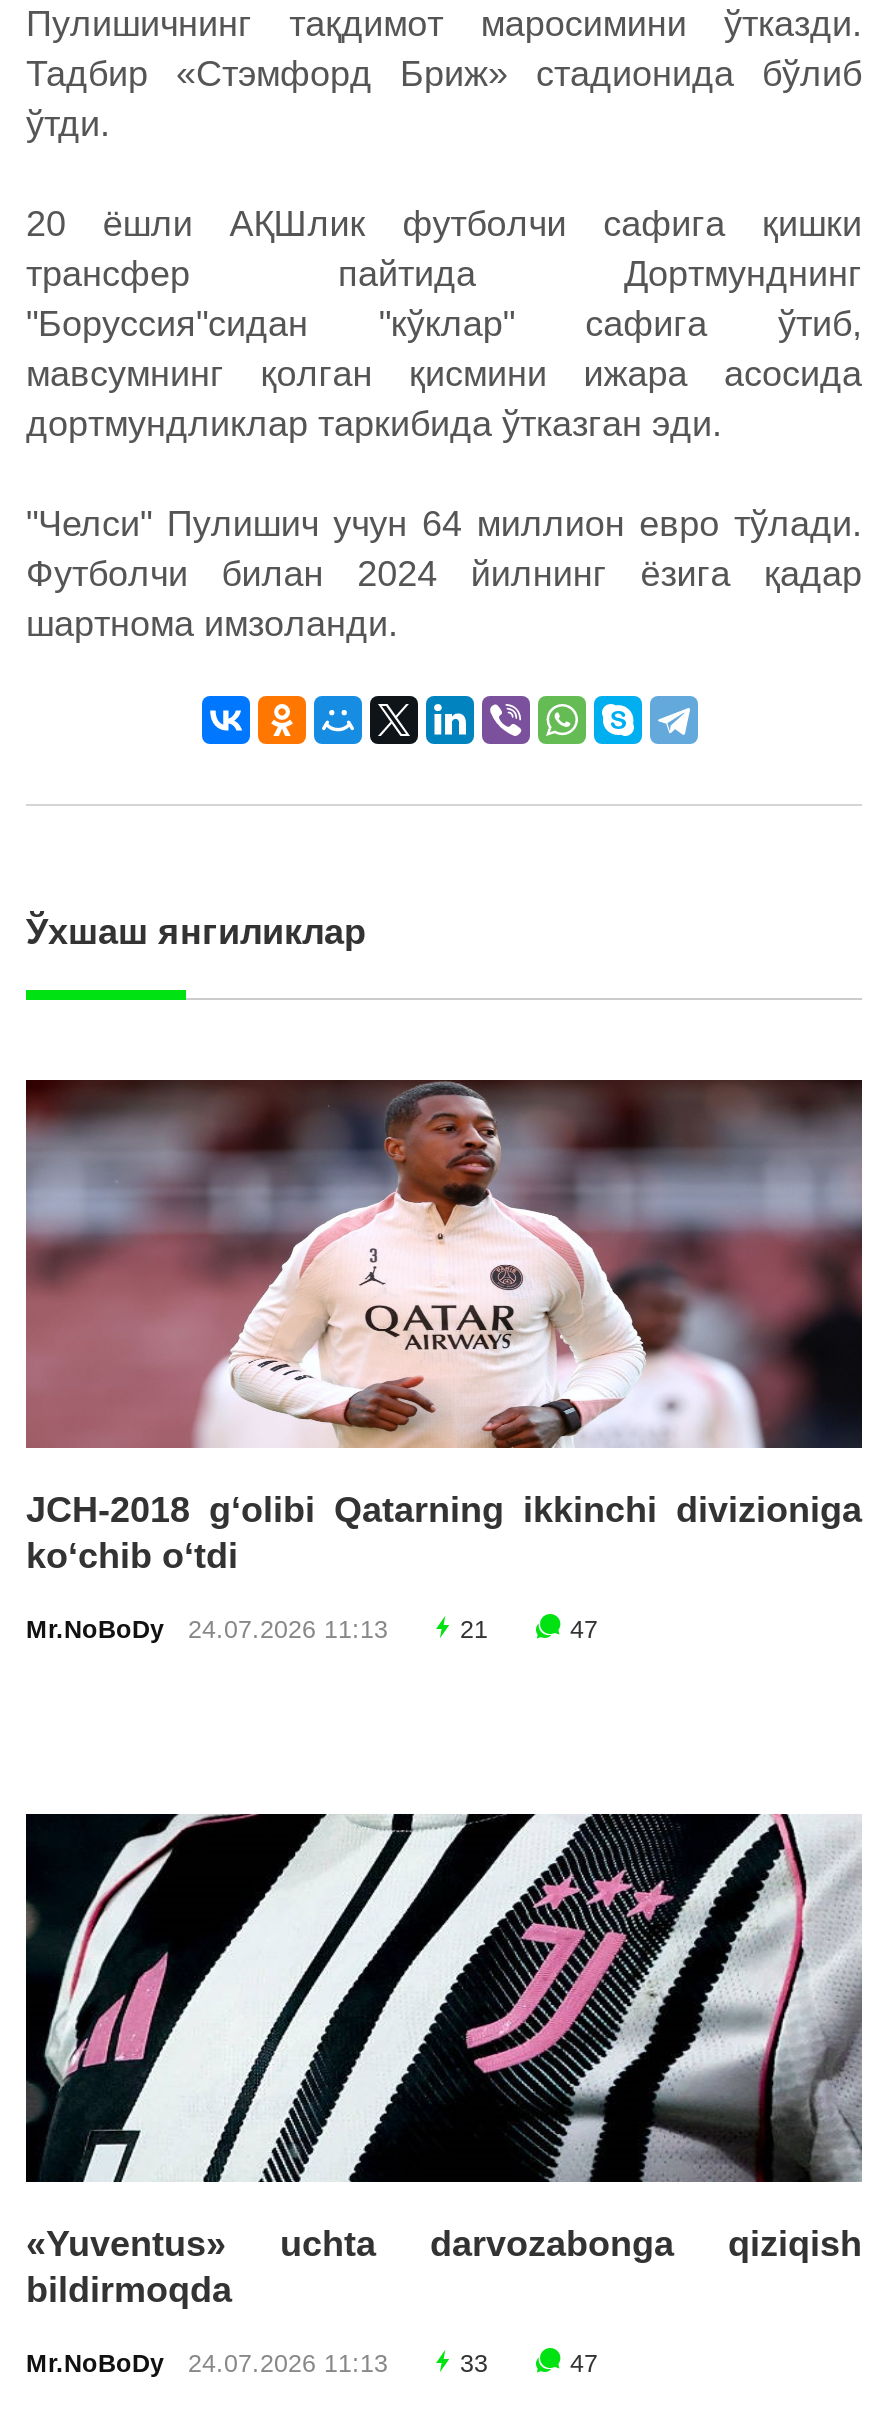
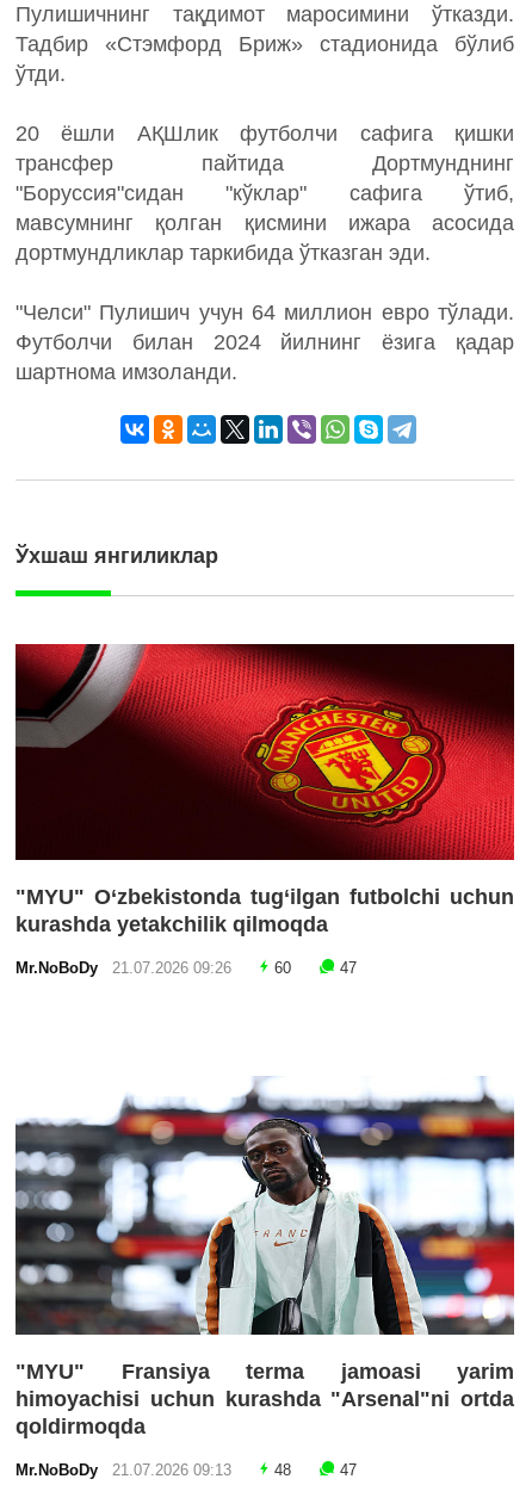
- [image]
- JCH-2018 g‘olibi Qatarning ikkinchi divizioniga
- ko‘chib o‘tdi
+ [image]
+ "MYU" O‘zbekistonda tug‘ilgan futbolchi uchun
+ kurashda yetakchilik qilmoqda

- Mr.NoBoDy 24.07.2026 11:13
- 21
+ Mr.NoBoDy 21.07.2026 09:26
+ 60

- [image]
- «Yuventus» uchta darvozabonga qiziqish
- bildirmoqda
+ [image]
+ "MYU" Fransiya terma jamoasi yarim
+ himoyachisi uchun kurashda "Arsenal"ni ortda
+ qoldirmoqda

- Mr.NoBoDy 24.07.2026 11:13
- 33
+ Mr.NoBoDy 21.07.2026 09:13
+ 48
